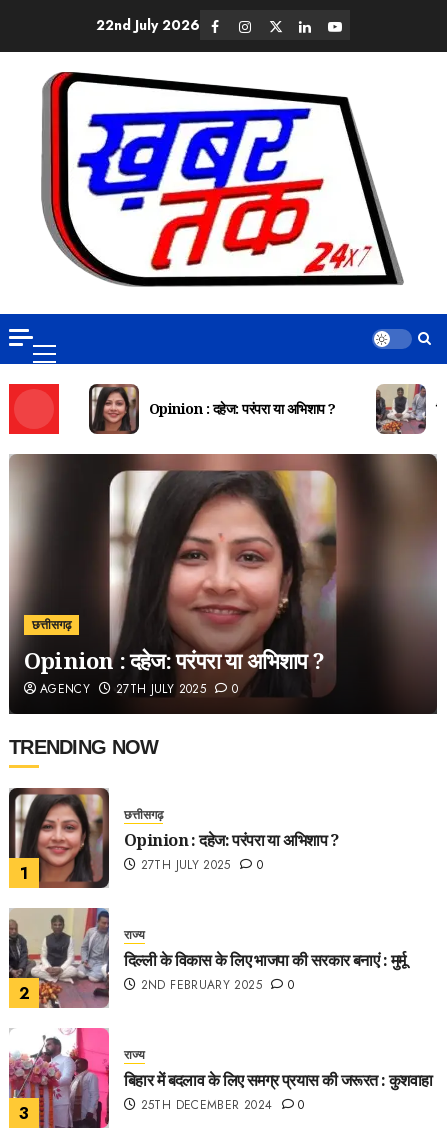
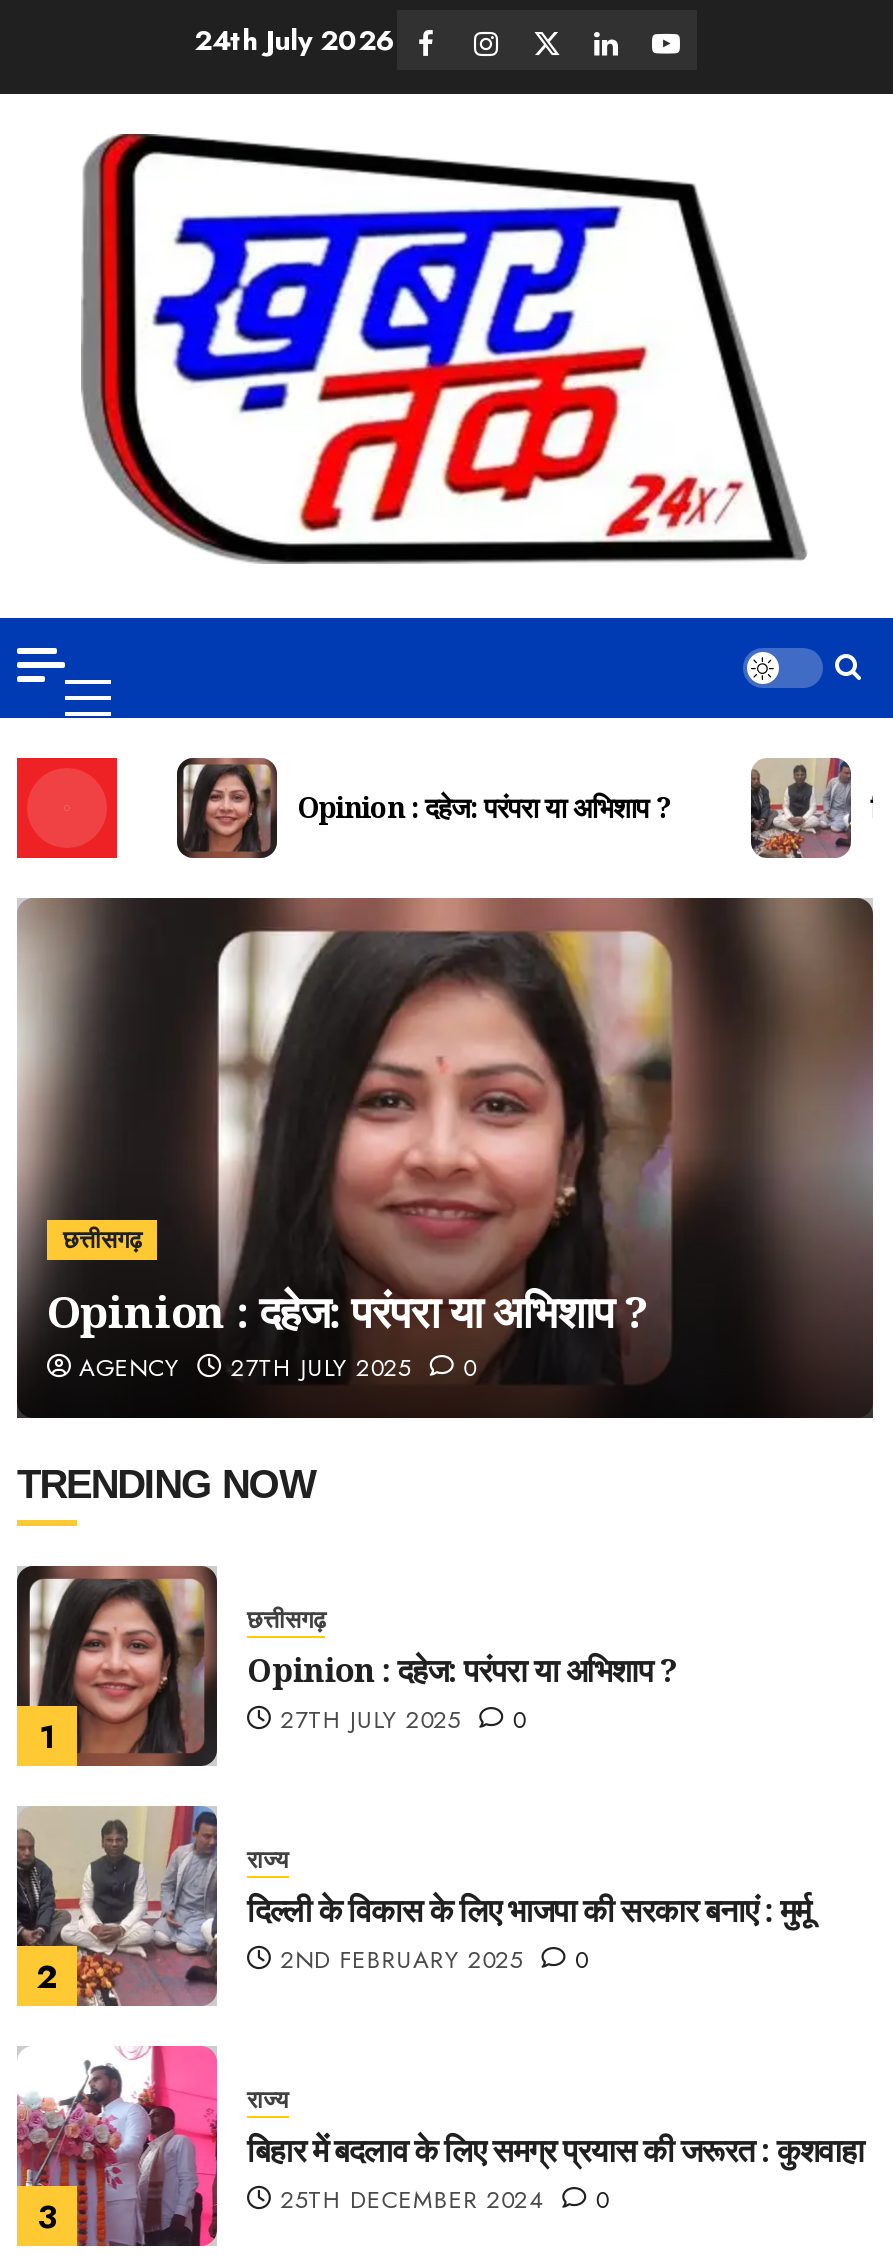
- 22nd July 2026
+ 24th July 2026
